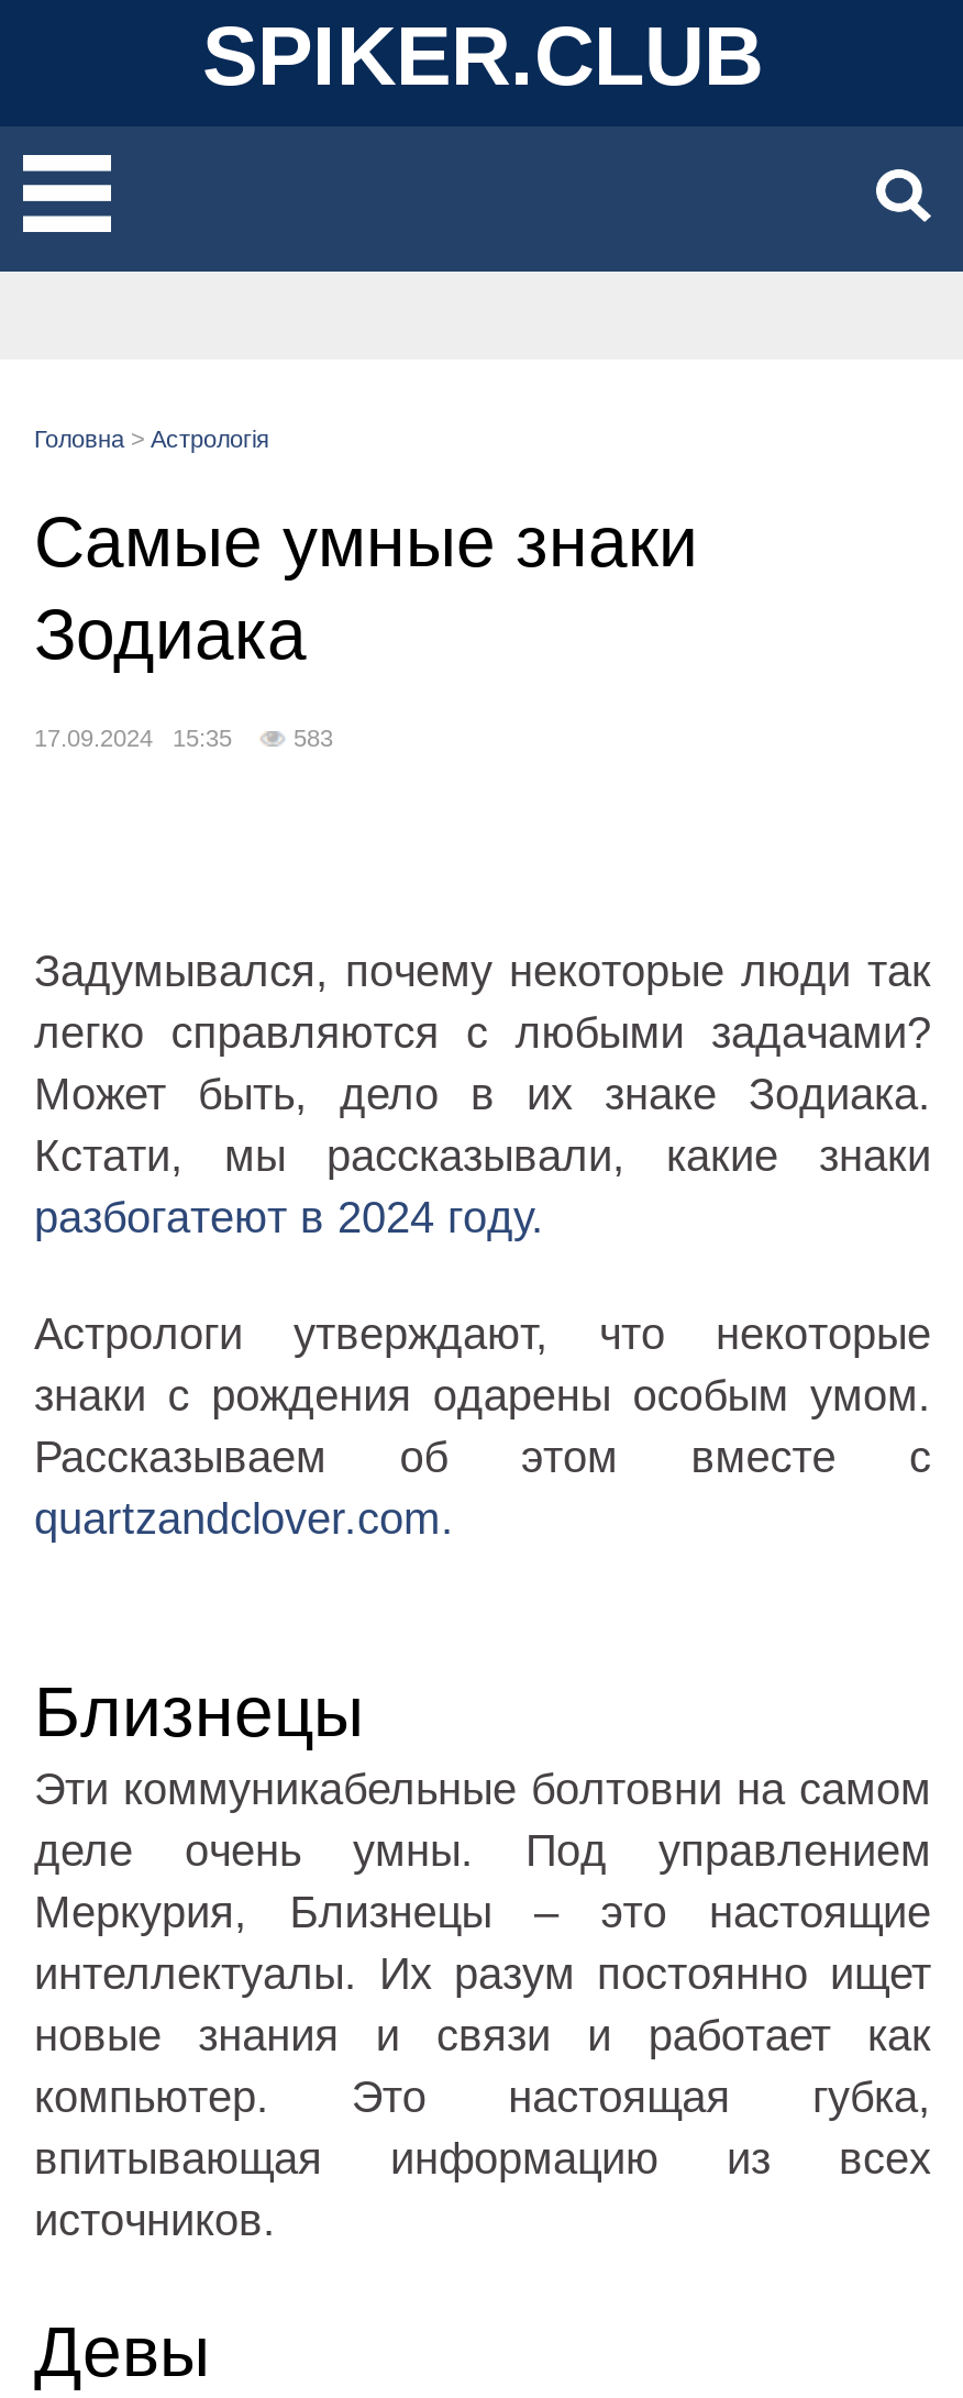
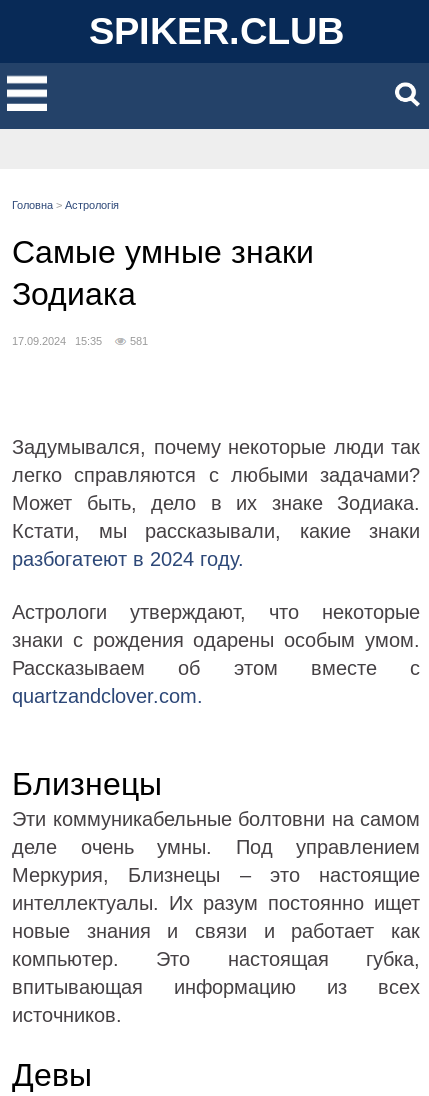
- 17.09.2024 15:35 583
+ 17.09.2024 15:35 581
